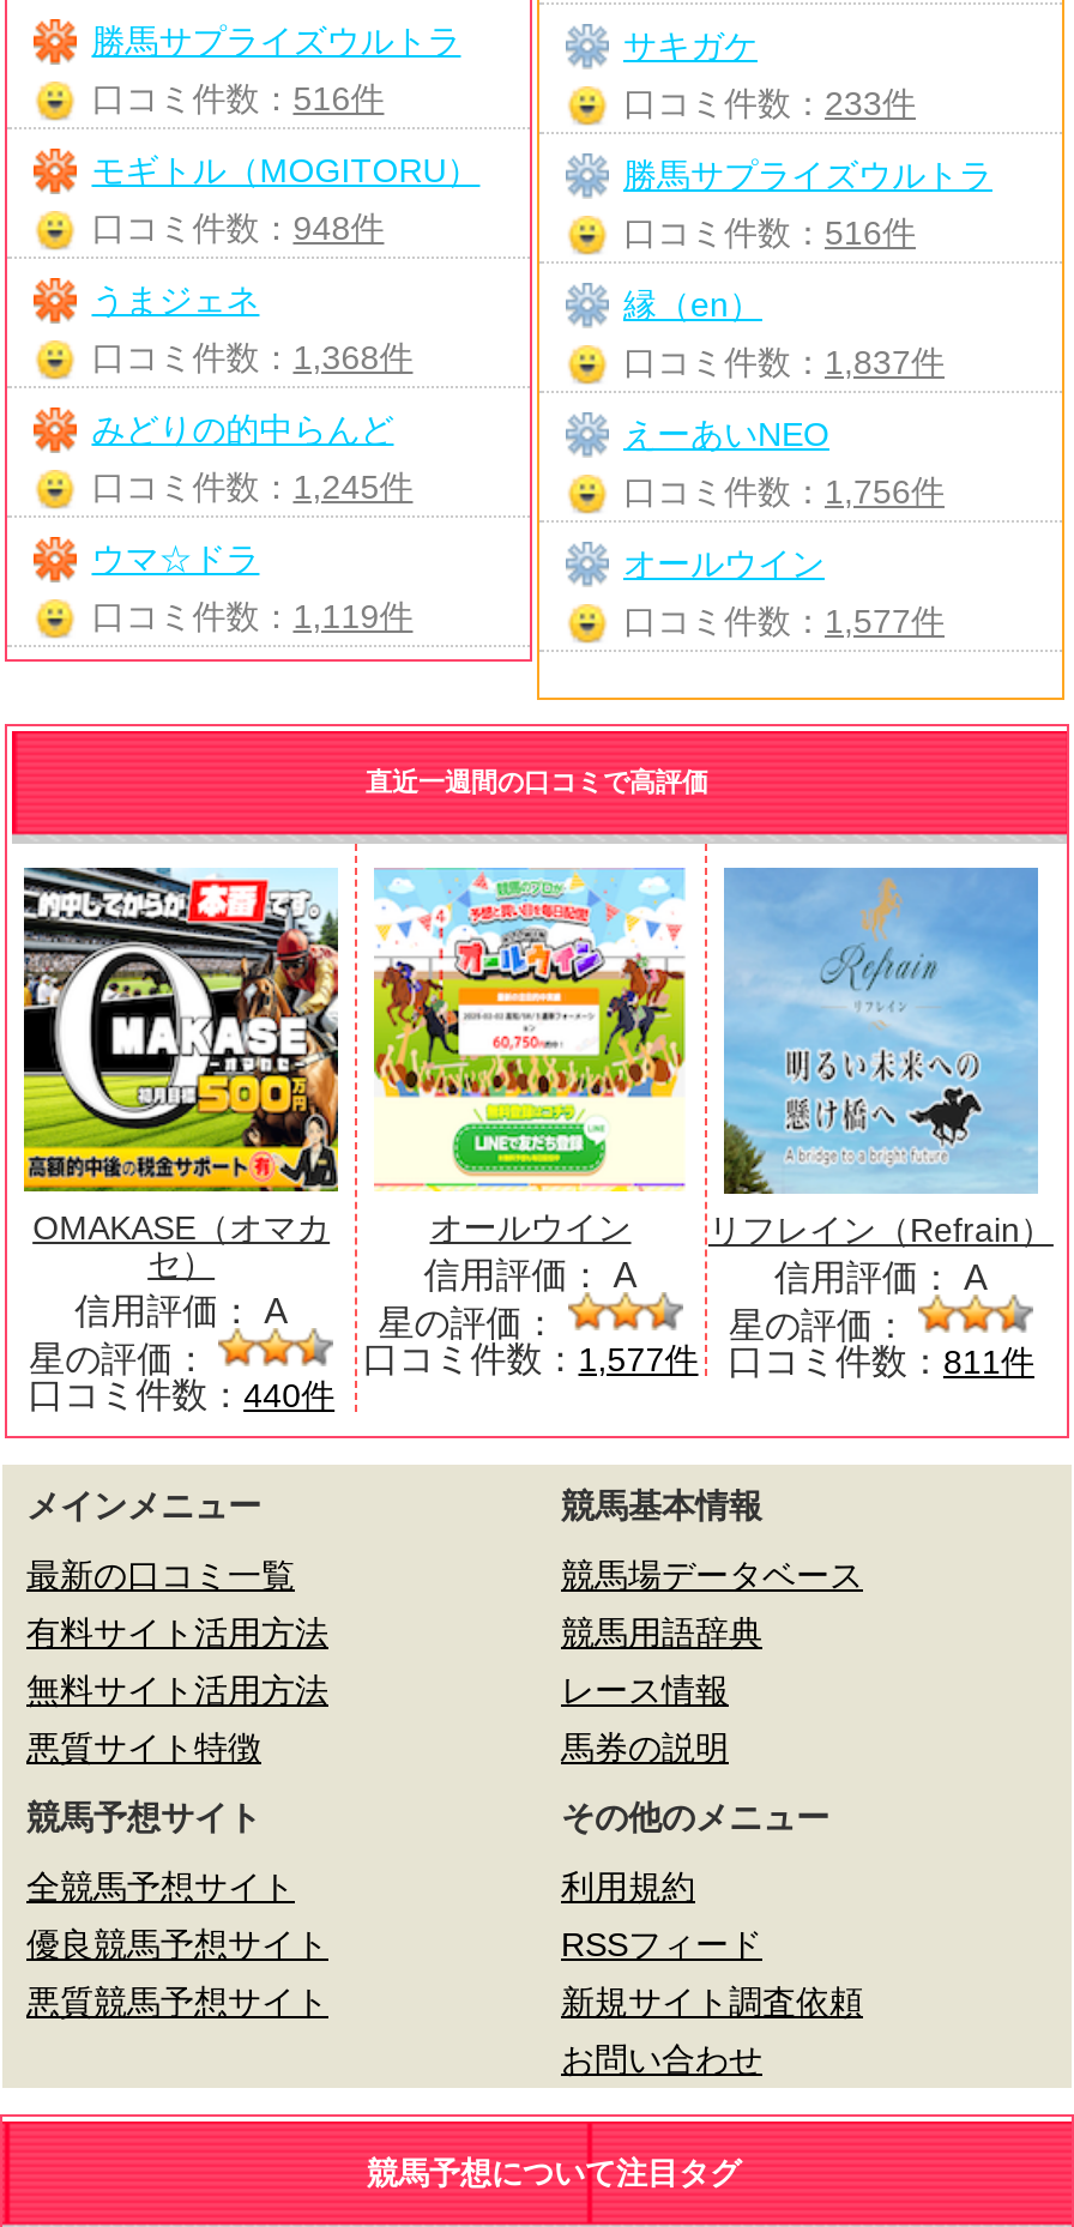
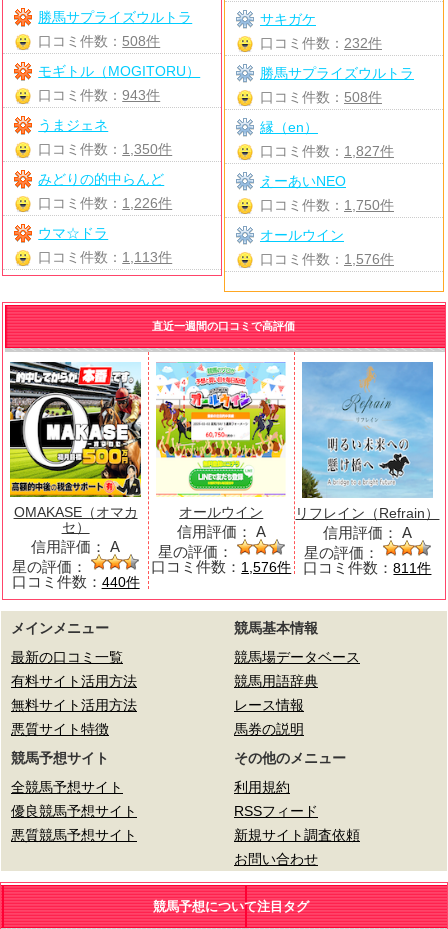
- 口コミ件数：516件
+ 口コミ件数：508件

- 口コミ件数：233件
+ 口コミ件数：232件

- 口コミ件数：948件
+ 口コミ件数：943件

- 口コミ件数：516件
+ 口コミ件数：508件

- 口コミ件数：1,368件
+ 口コミ件数：1,350件

- 口コミ件数：1,837件
+ 口コミ件数：1,827件

- 口コミ件数：1,245件
+ 口コミ件数：1,226件

- 口コミ件数：1,756件
+ 口コミ件数：1,750件

- 口コミ件数：1,119件
+ 口コミ件数：1,113件

- 口コミ件数：1,577件
+ 口コミ件数：1,576件

- 口コミ件数：1,577件
+ 口コミ件数：1,576件
